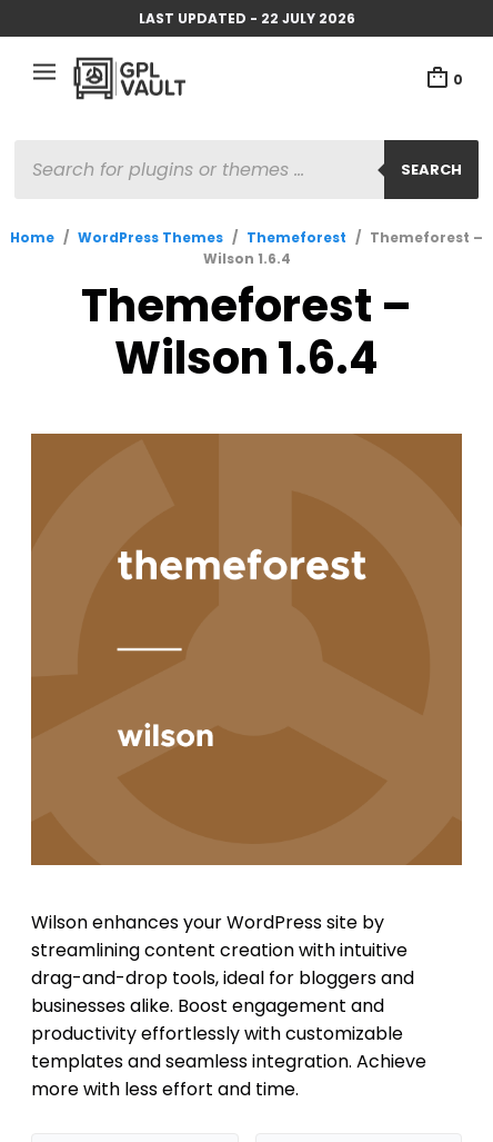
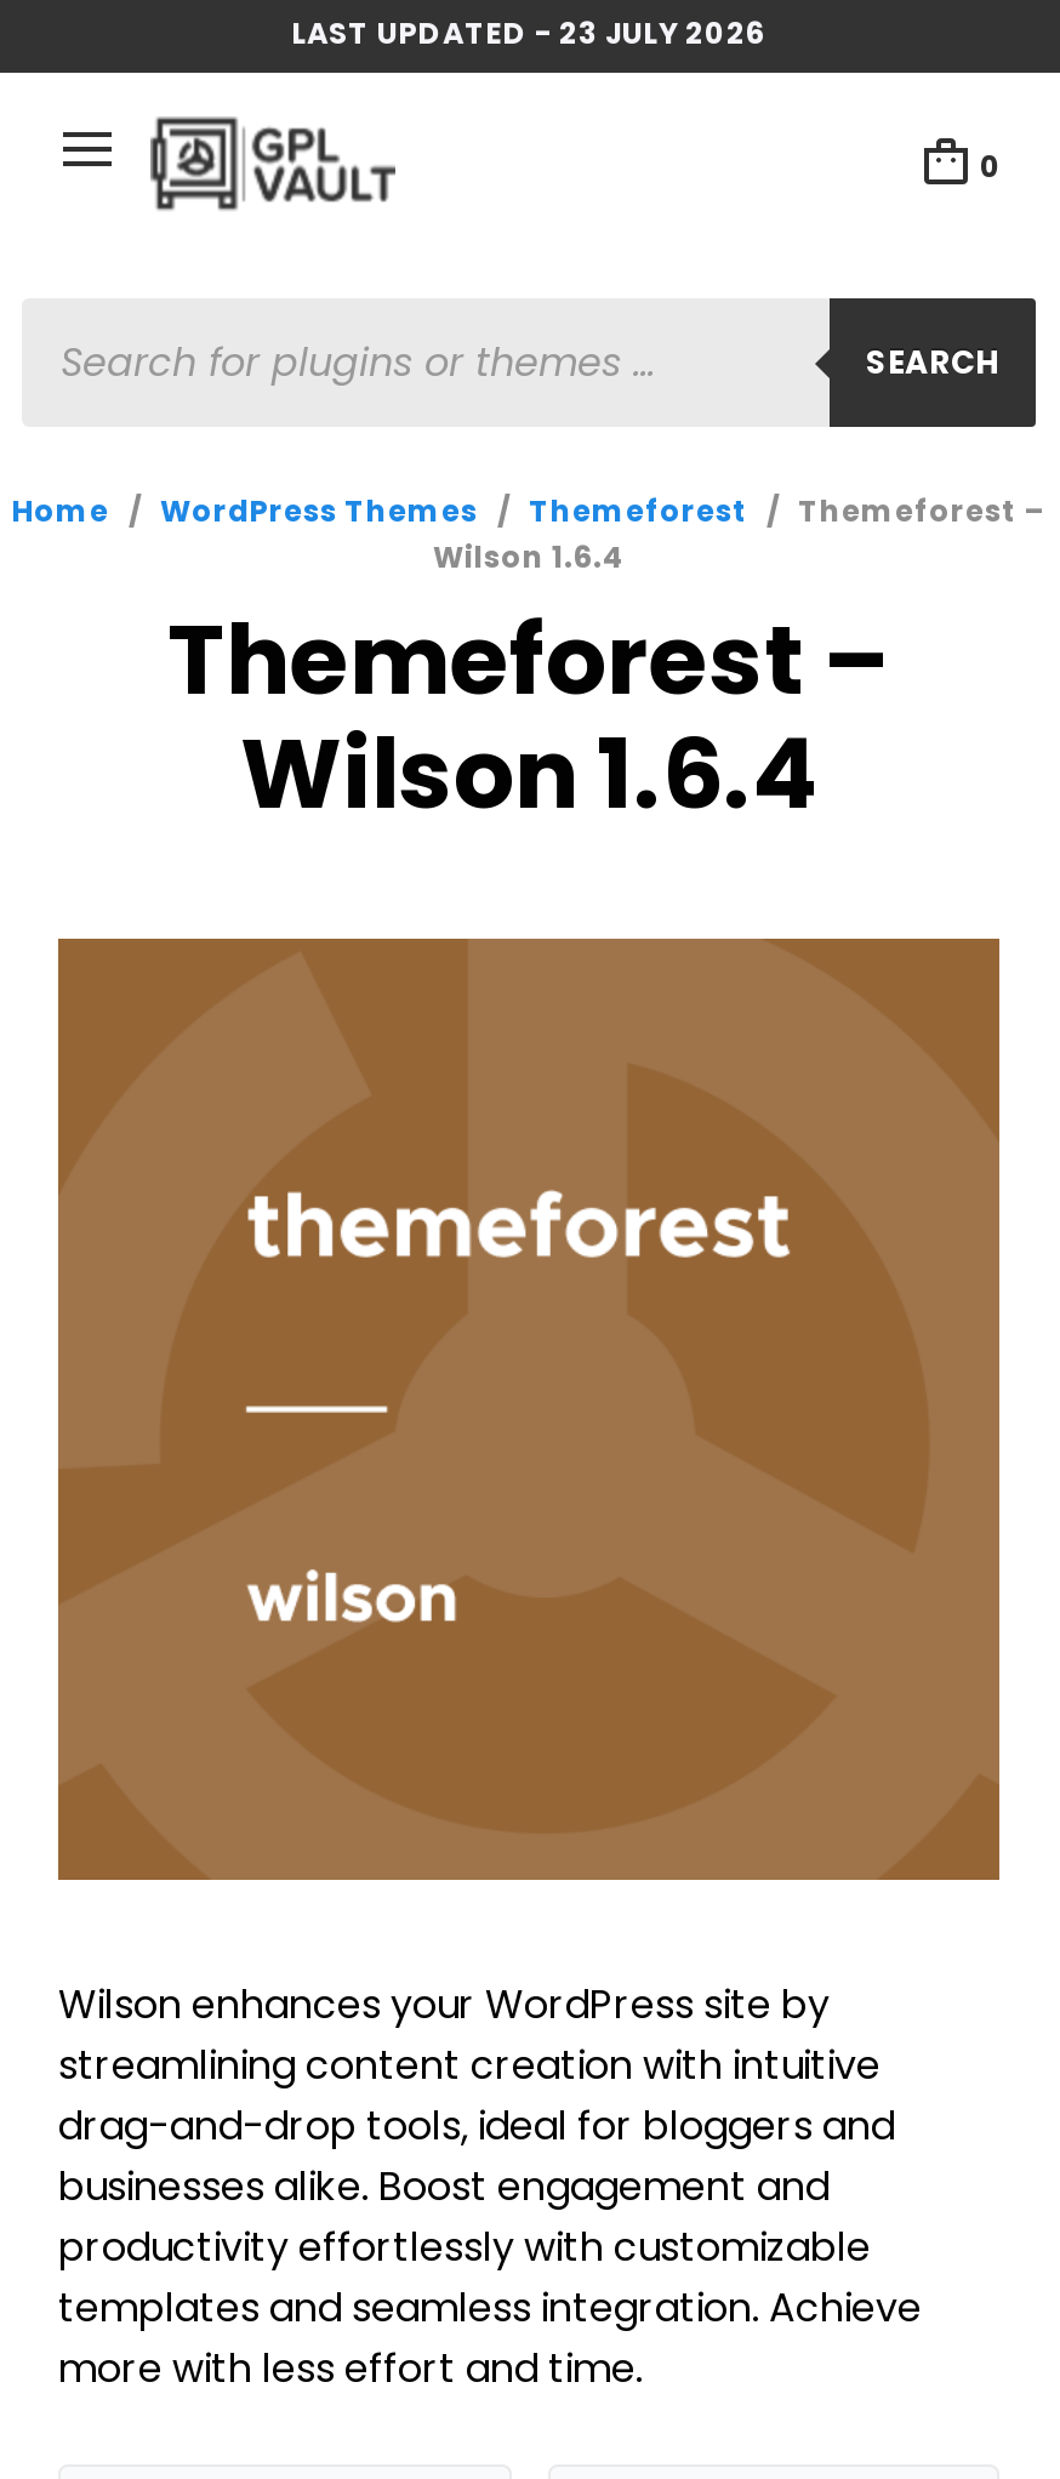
- LAST UPDATED - 22 JULY 2026
+ LAST UPDATED - 23 JULY 2026
